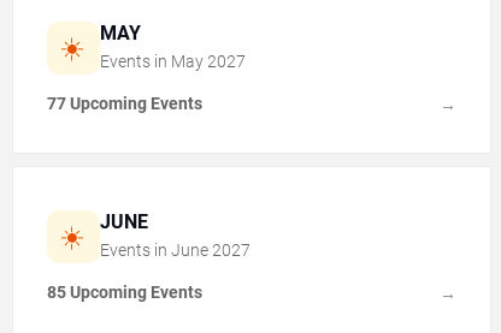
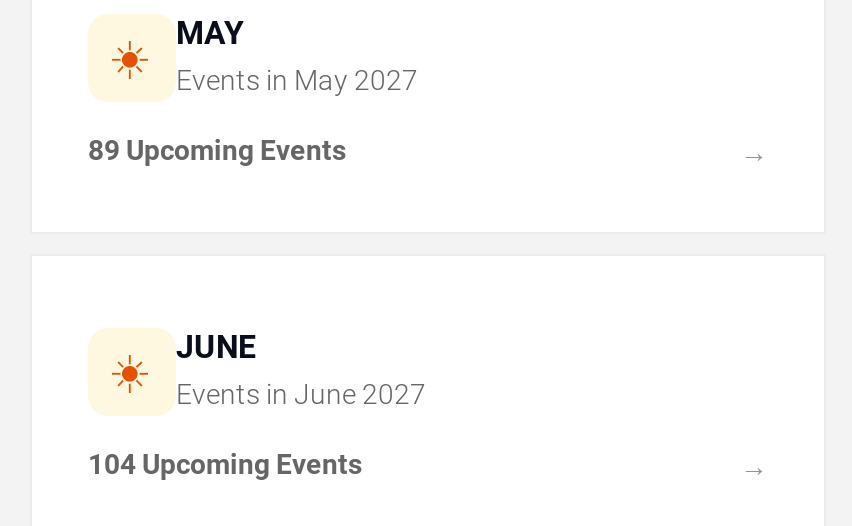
- 77 Upcoming Events
+ 89 Upcoming Events

- 85 Upcoming Events
+ 104 Upcoming Events
